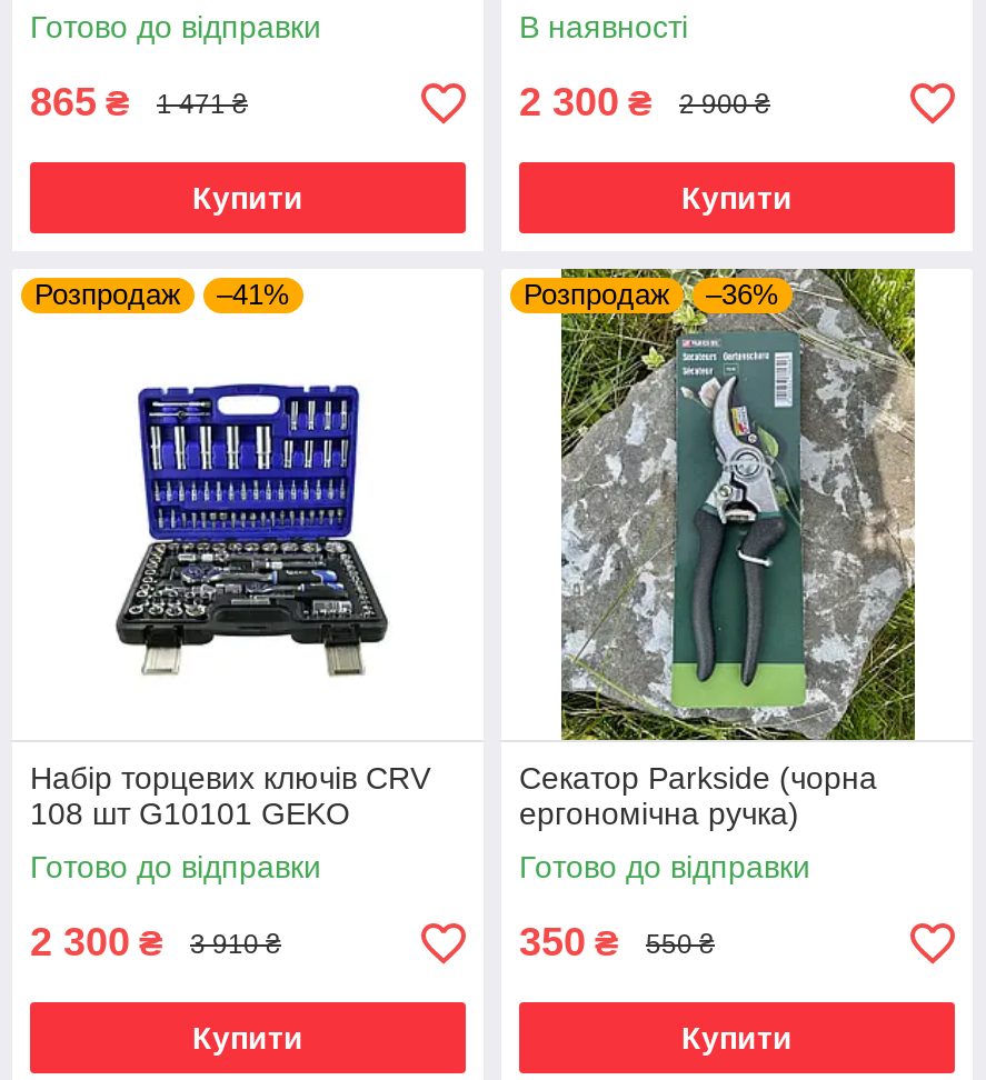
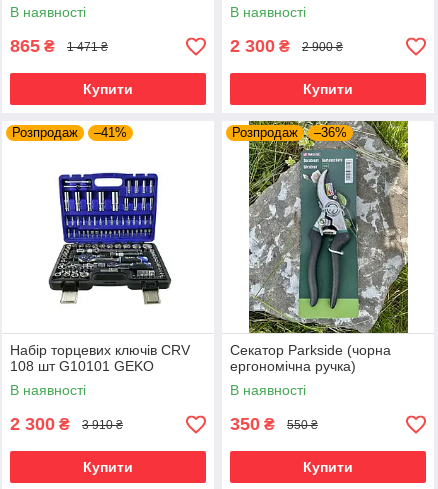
- Готово до відправки
+ В наявності

- Готово до відправки
+ В наявності

- Готово до відправки
+ В наявності
